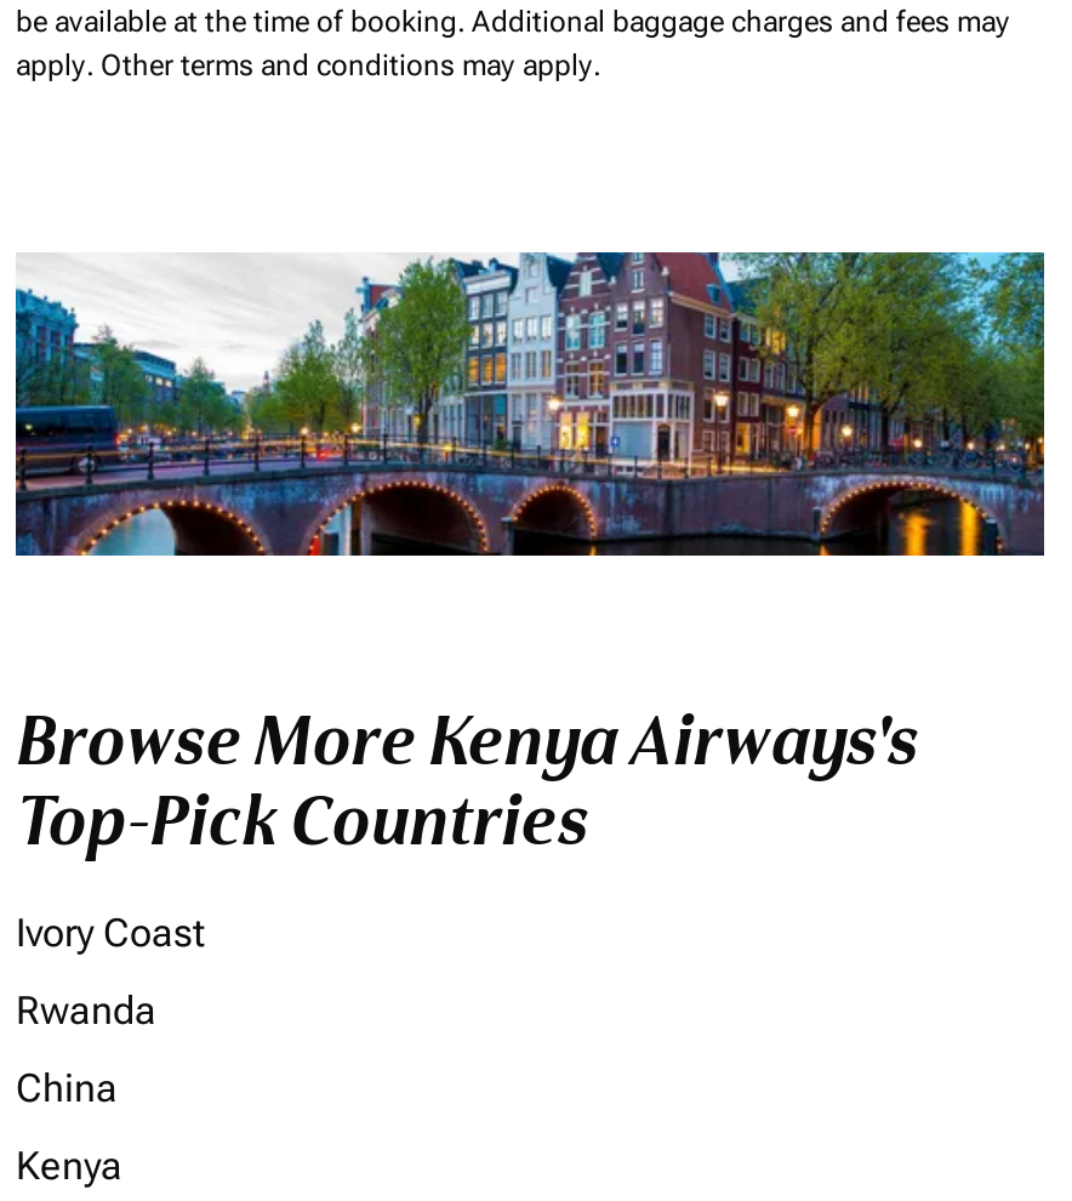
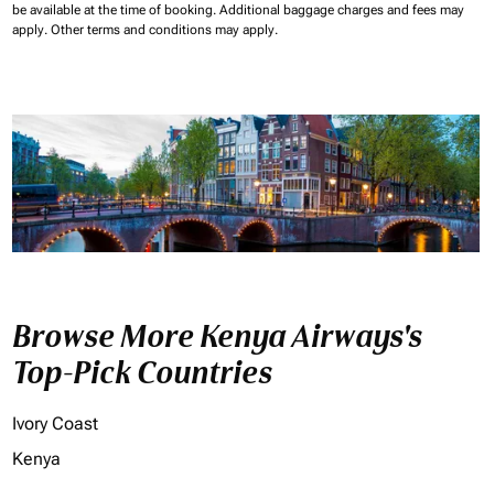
- Rwanda
- China
